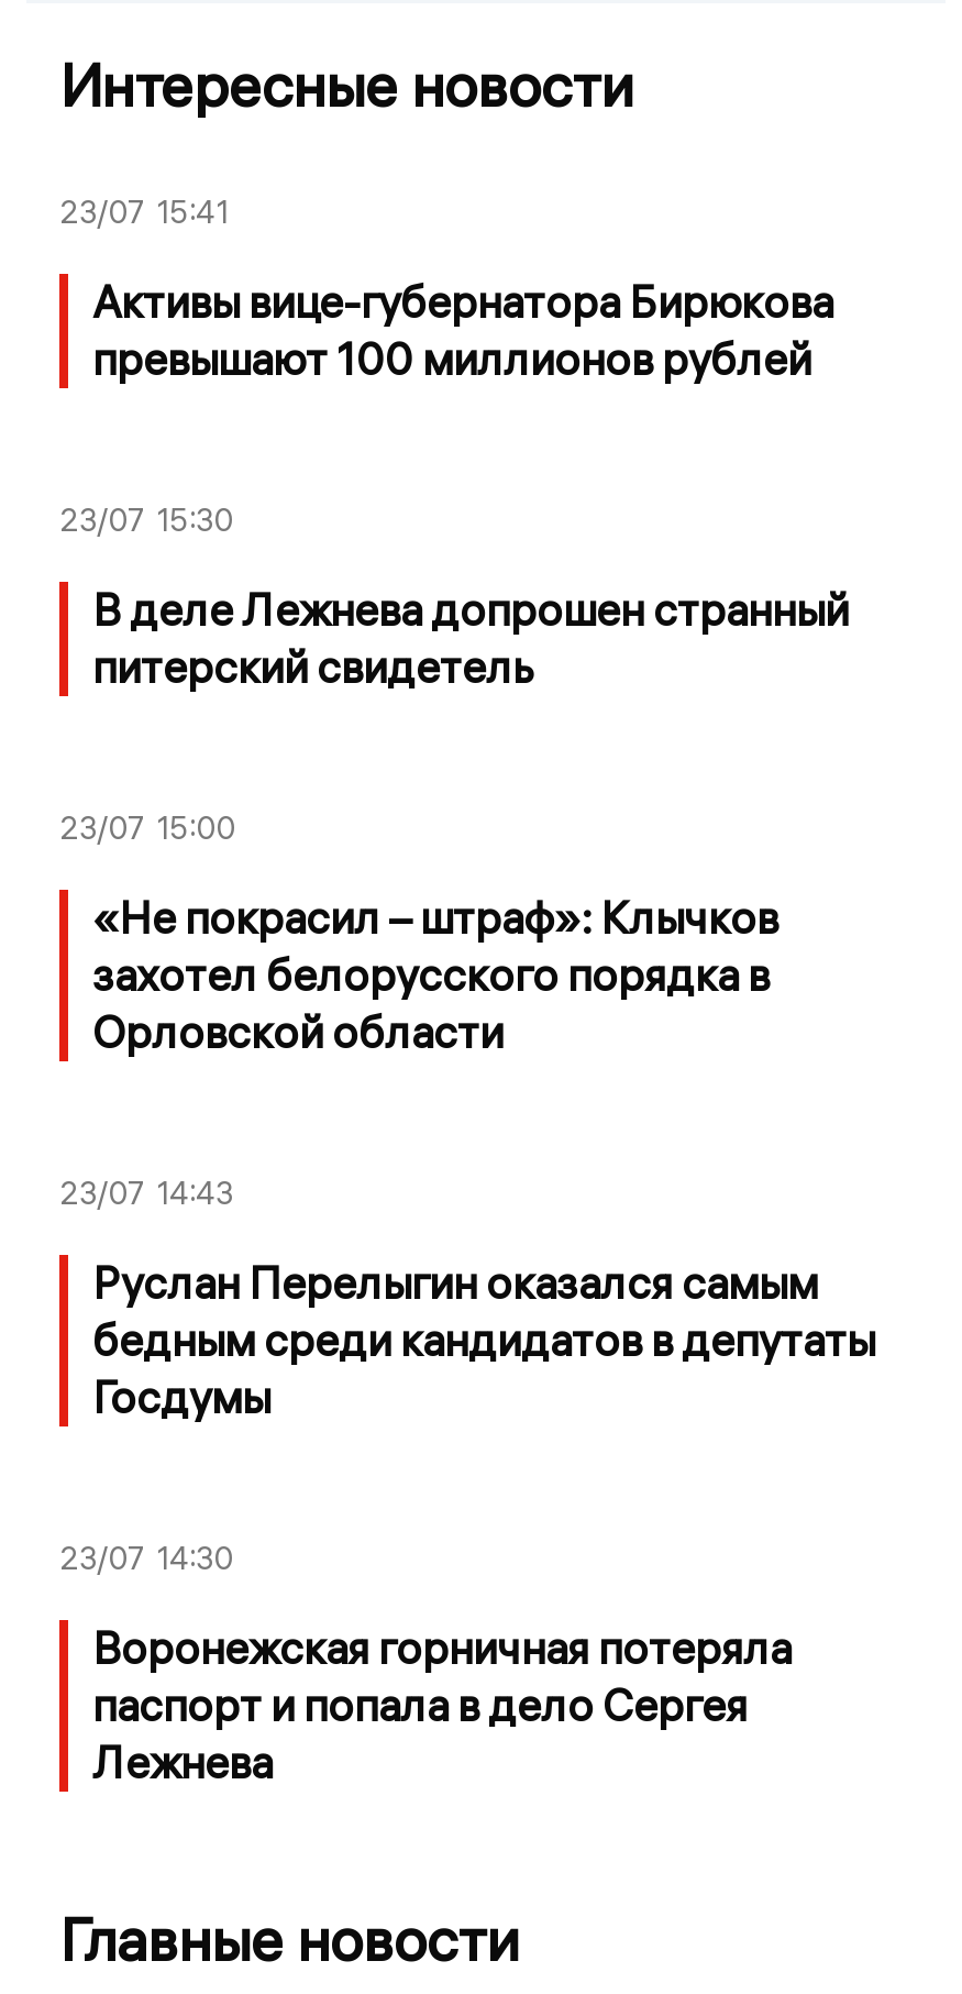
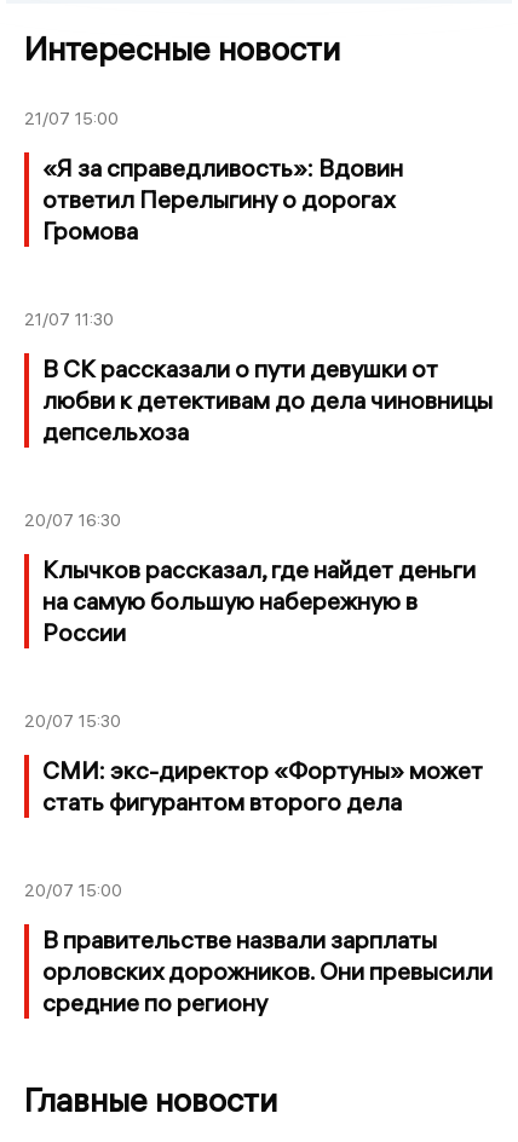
- 23/07 15:41
+ 21/07 15:00

- Активы вице-губернатора Бирюкова
- превышают 100 миллионов рублей
+ «Я за справедливость»: Вдовин
+ ответил Перелыгину о дорогах
+ Громова

- 23/07 15:30
+ 21/07 11:30

- В деле Лежнева допрошен странный
- питерский свидетель
+ В СК рассказали о пути девушки от
+ любви к детективам до дела чиновницы
+ депсельхоза

- 23/07 15:00
+ 20/07 16:30

- «Не покрасил – штраф»: Клычков
- захотел белорусского порядка в
- Орловской области
+ Клычков рассказал, где найдет деньги
+ на самую большую набережную в
+ России

- 23/07 14:43
+ 20/07 15:30

- Руслан Перелыгин оказался самым
- бедным среди кандидатов в депутаты
- Госдумы
+ СМИ: экс-директор «Фортуны» может
+ стать фигурантом второго дела

- 23/07 14:30
+ 20/07 15:00

- Воронежская горничная потеряла
- паспорт и попала в дело Сергея
- Лежнева
+ В правительстве назвали зарплаты
+ орловских дорожников. Они превысили
+ средние по региону
